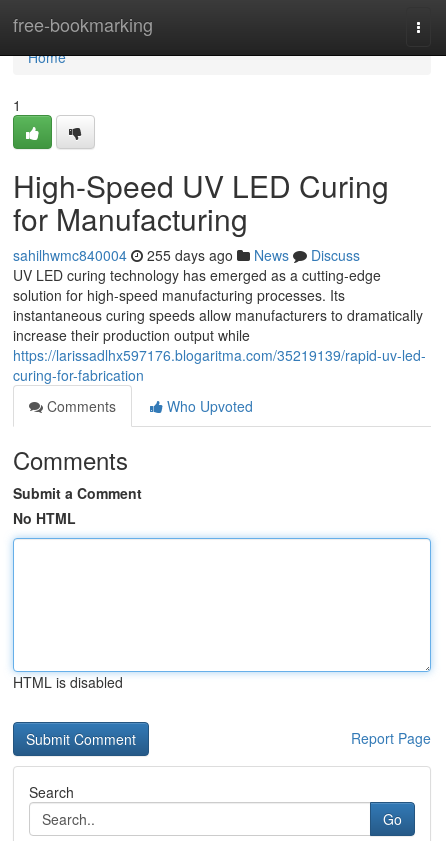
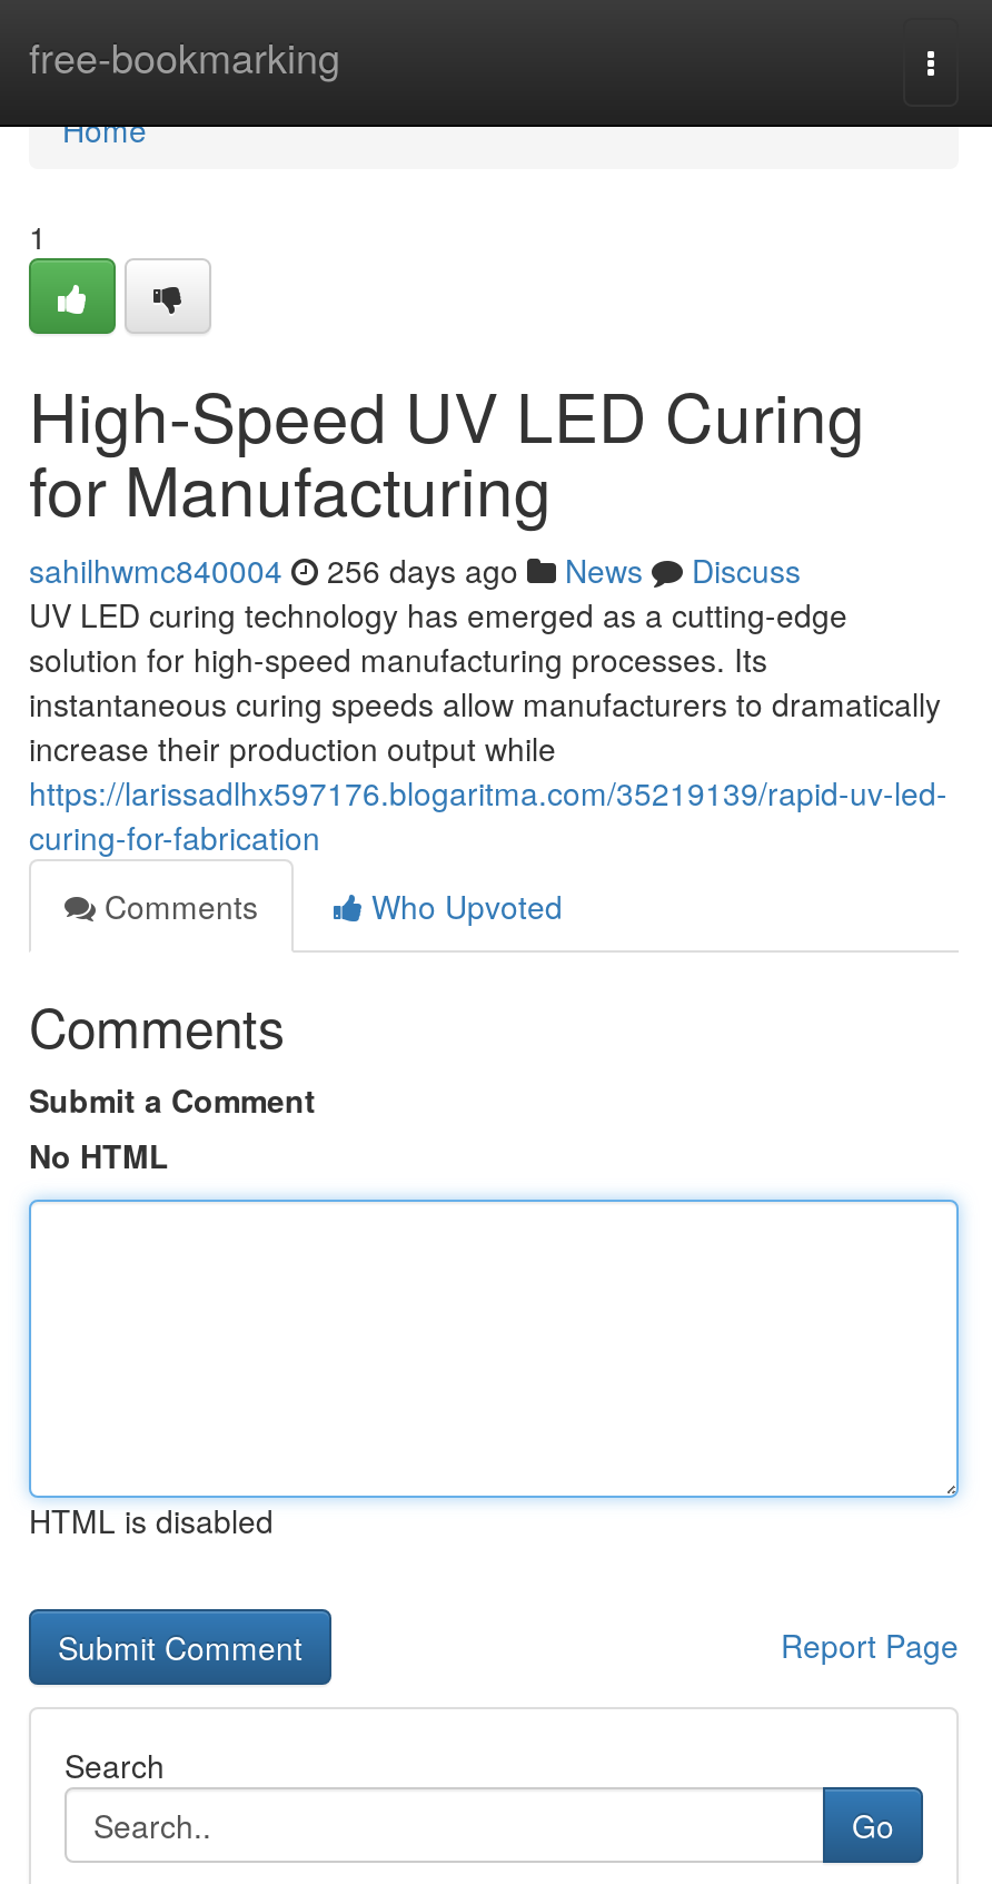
- sahilhwmc840004 255 days ago News Discuss
+ sahilhwmc840004 256 days ago News Discuss
